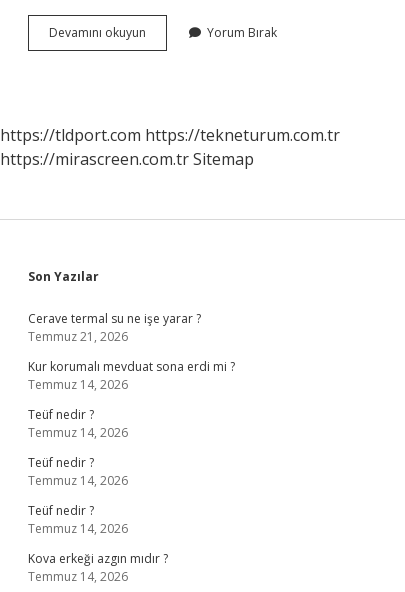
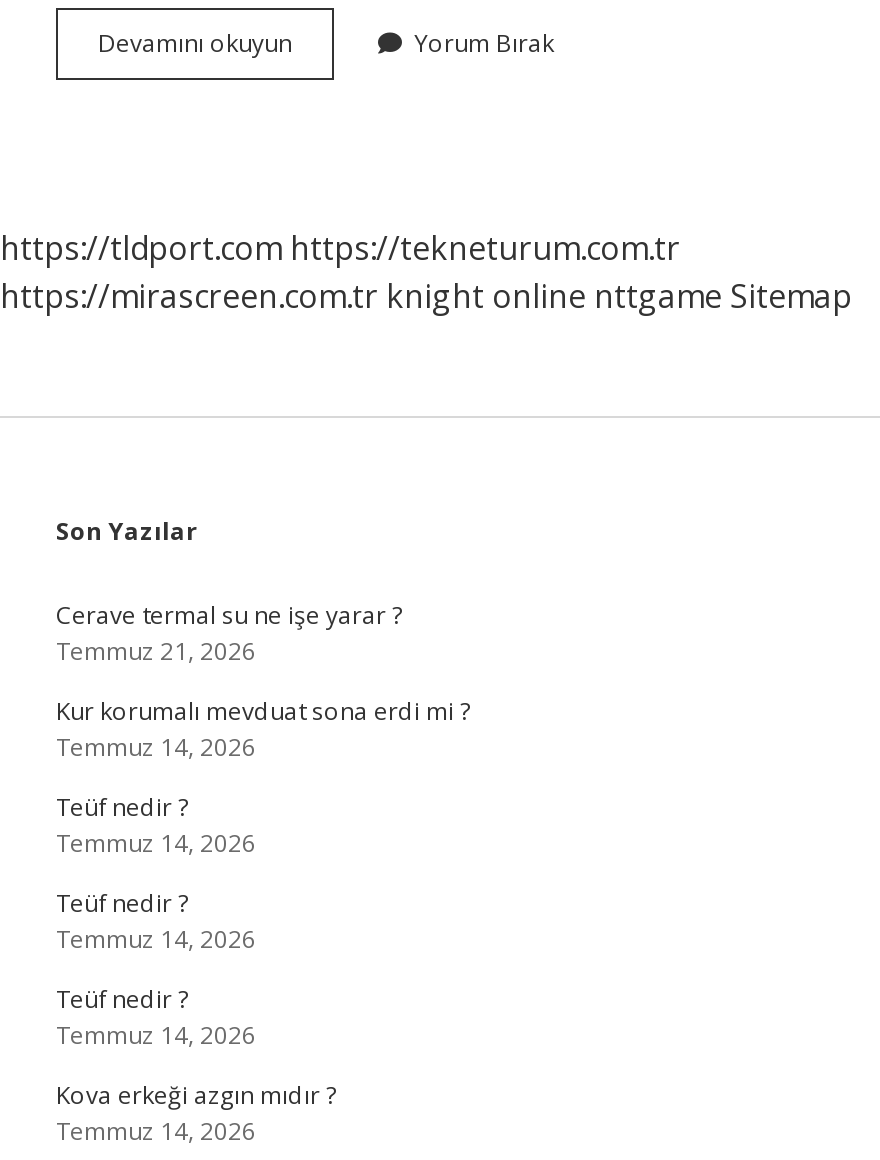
- https://mirascreen.com.tr Sitemap
+ https://mirascreen.com.tr knight online nttgame Sitemap
